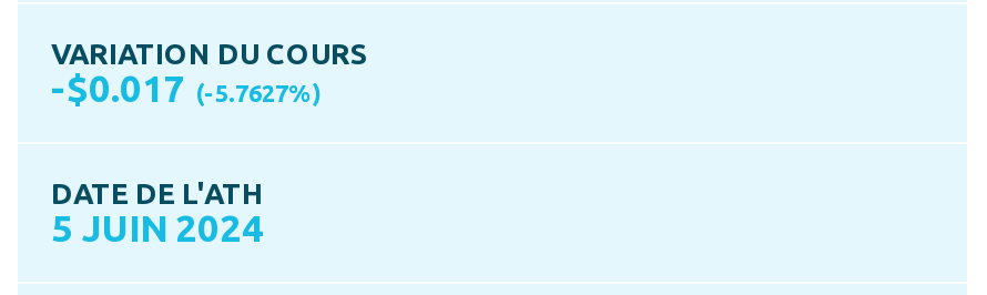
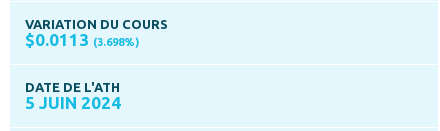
- -$0.017 (-5.7627%)
+ $0.0113 (3.698%)
